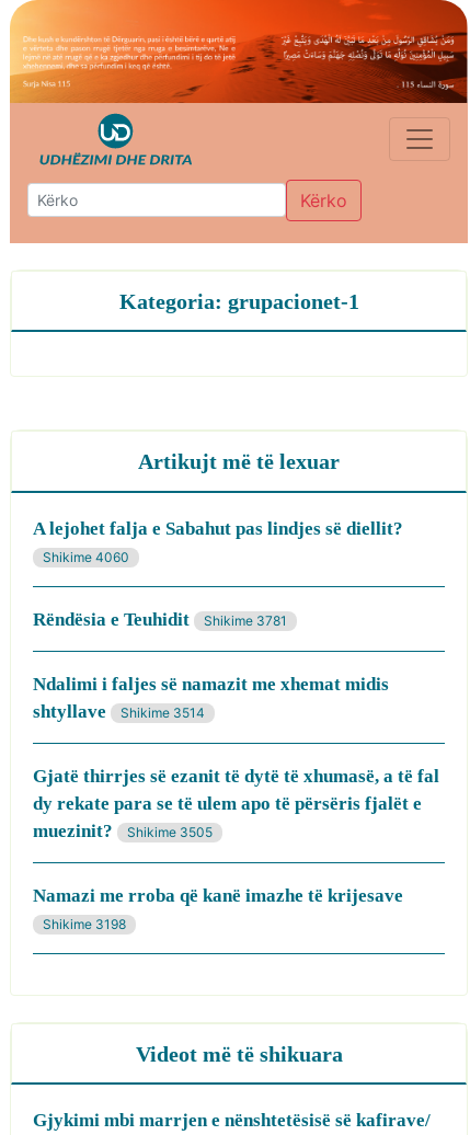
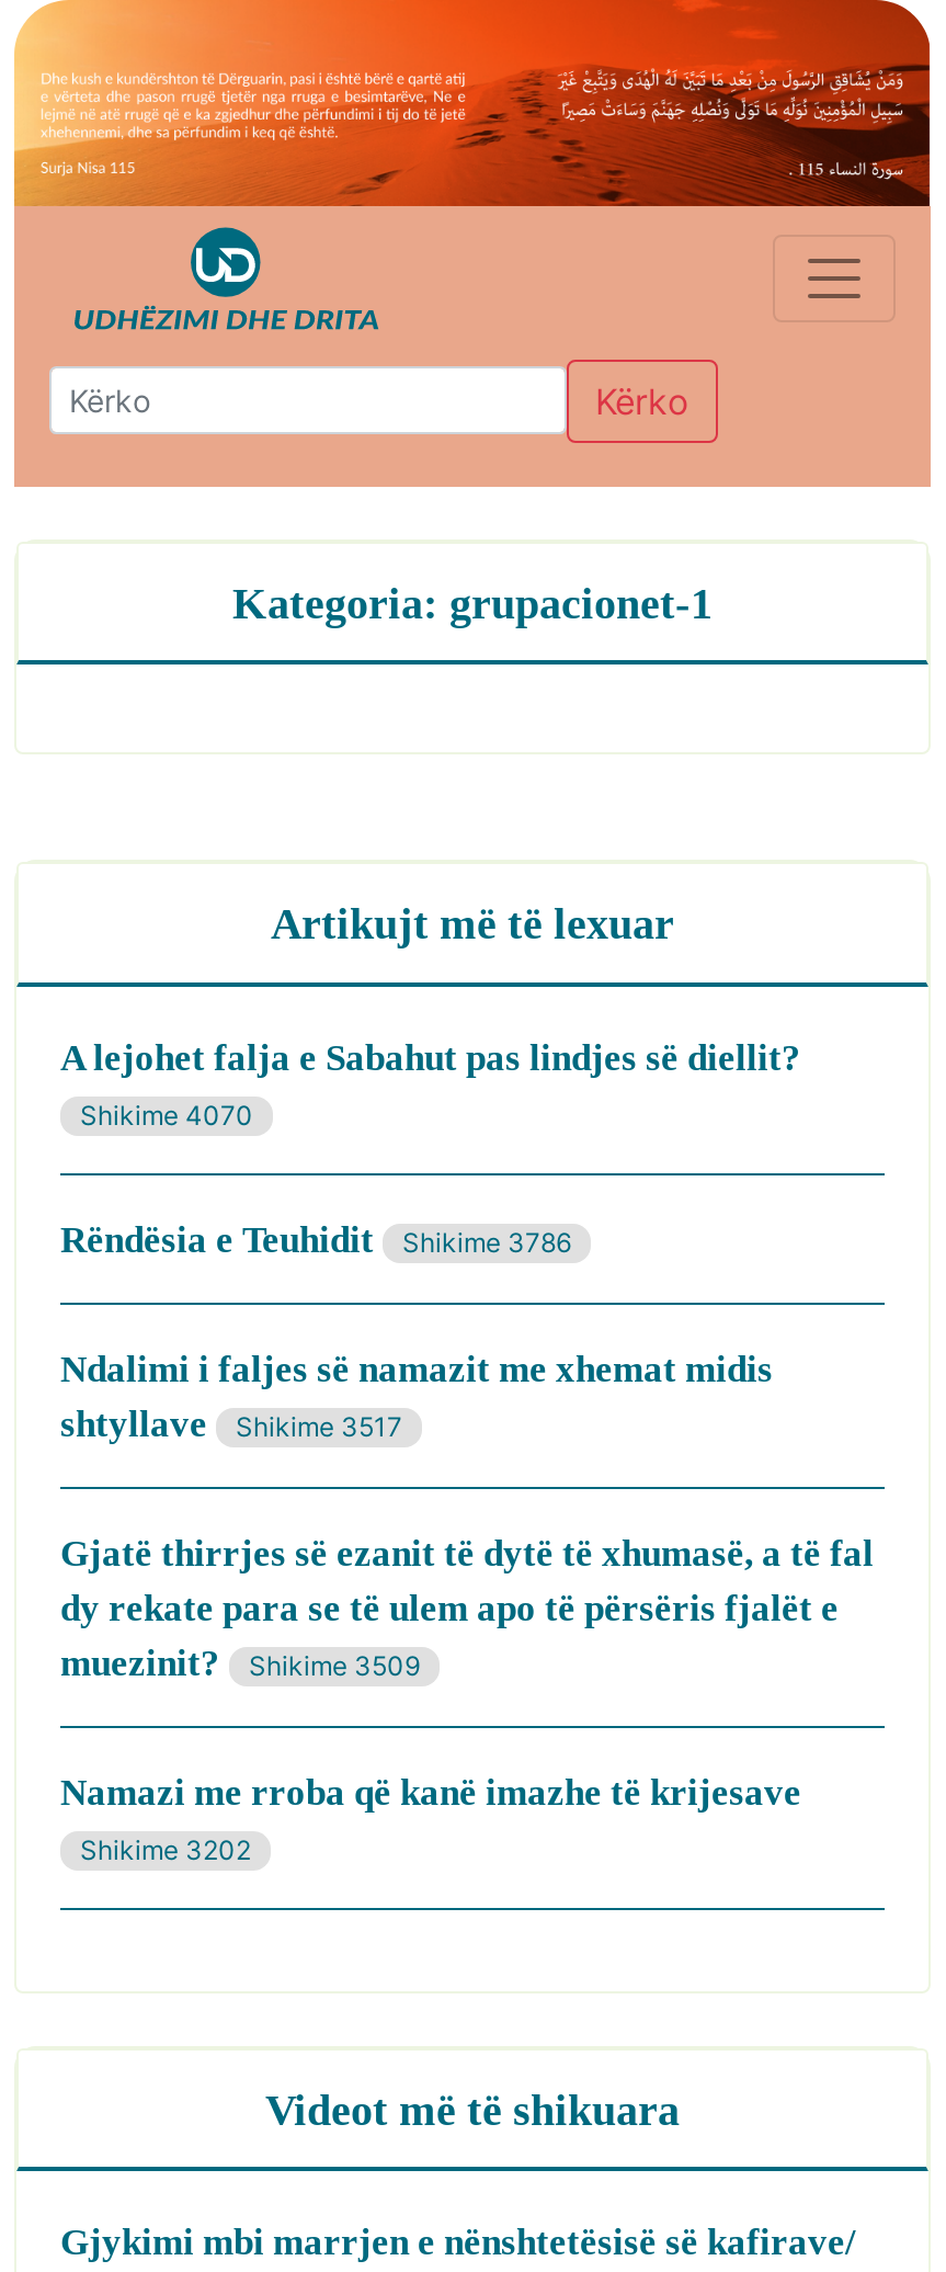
- Shikime 4060
+ Shikime 4070

- Rëndësia e Teuhidit Shikime 3781
+ Rëndësia e Teuhidit Shikime 3786

- shtyllave Shikime 3514
+ shtyllave Shikime 3517

- muezinit? Shikime 3505
+ muezinit? Shikime 3509

- Shikime 3198
+ Shikime 3202
